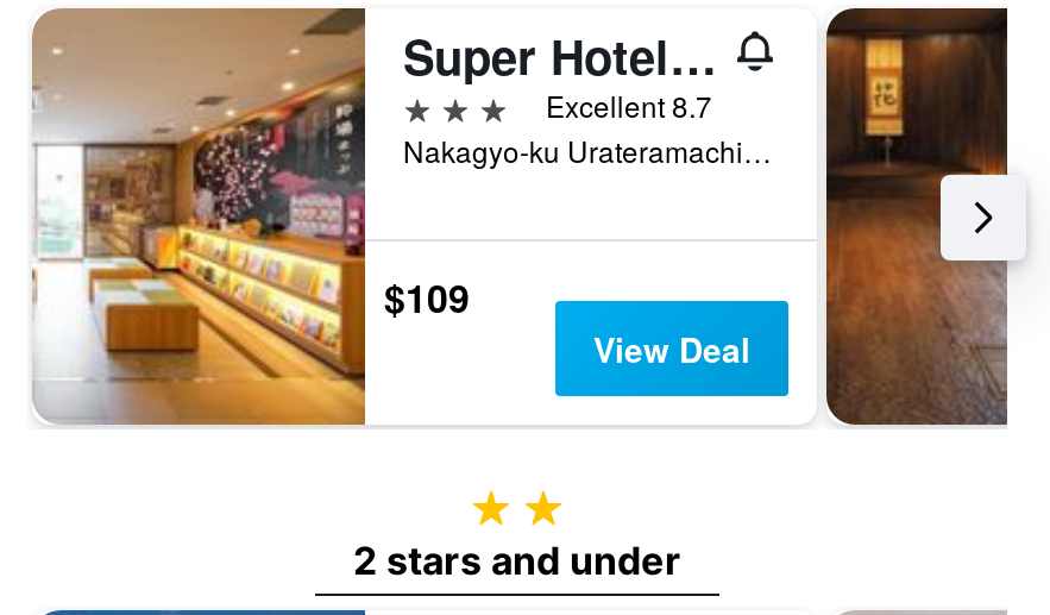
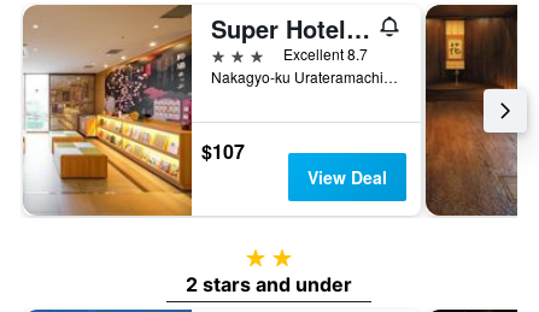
- $109
+ $107
